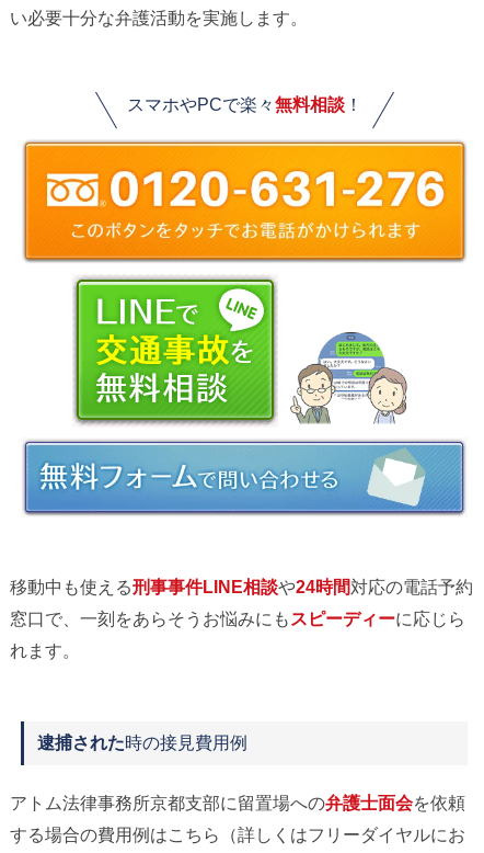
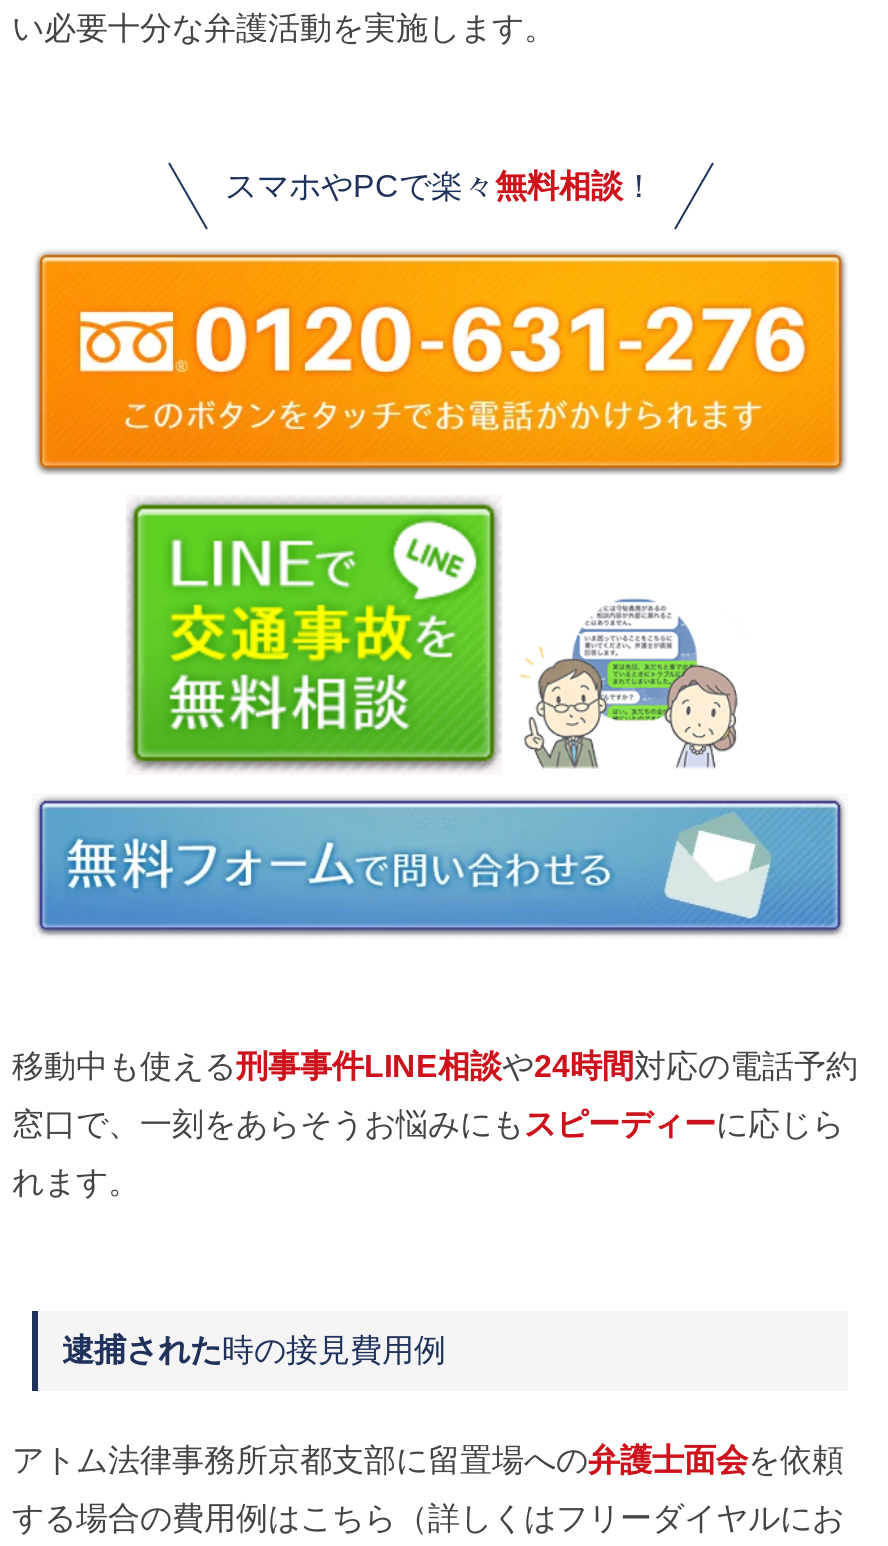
- [image]
+ [image]
